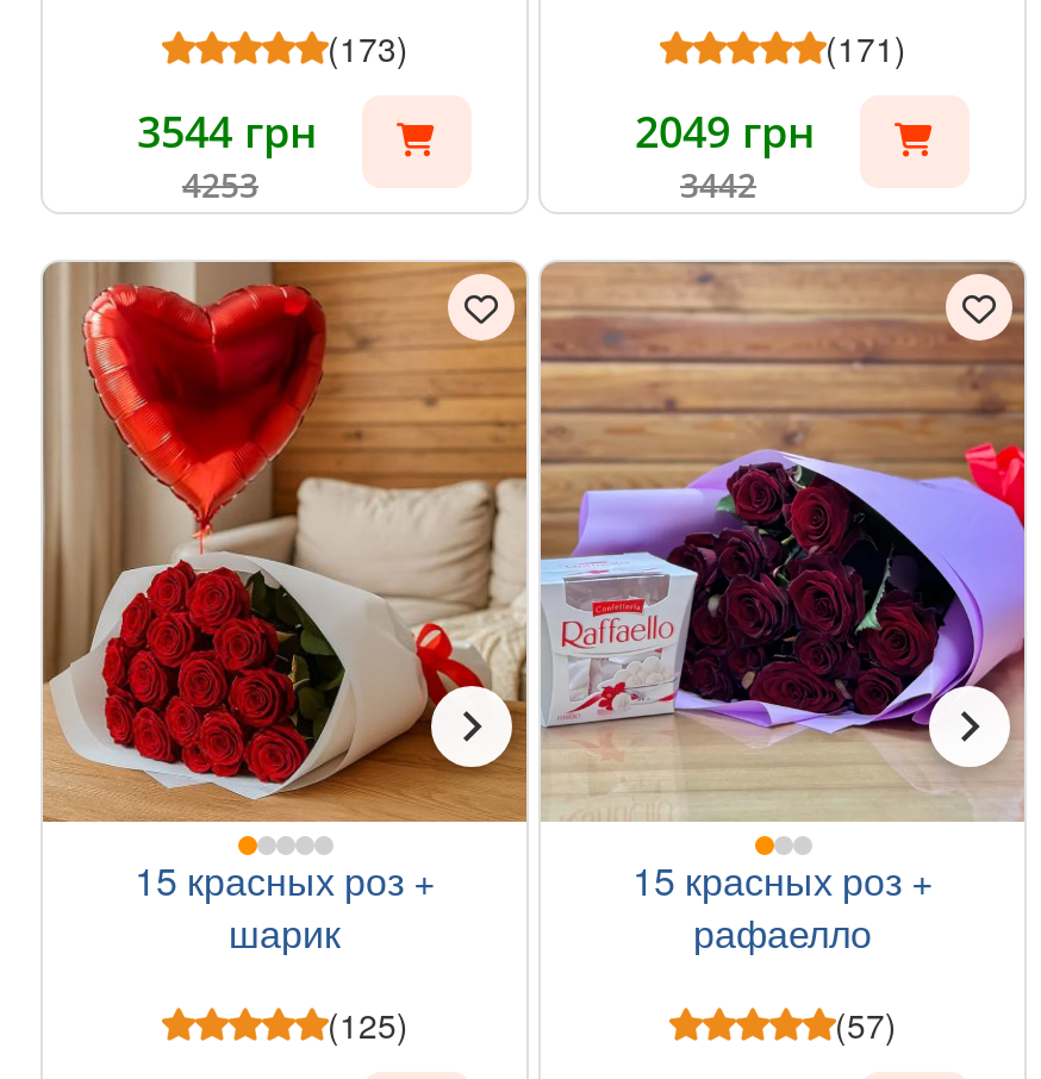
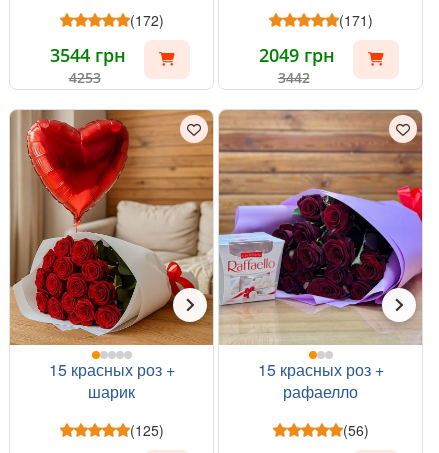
- (173)
+ (172)

- (57)
+ (56)
